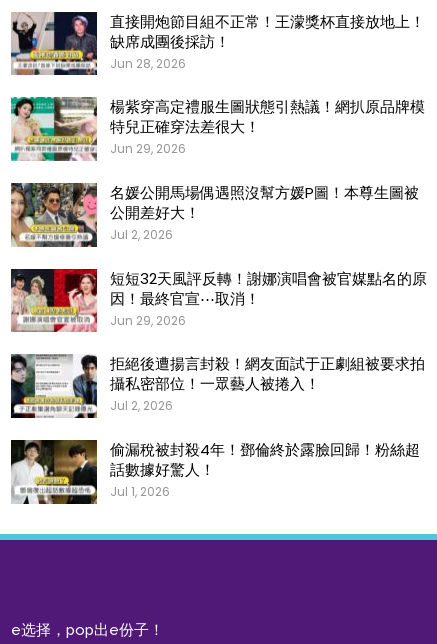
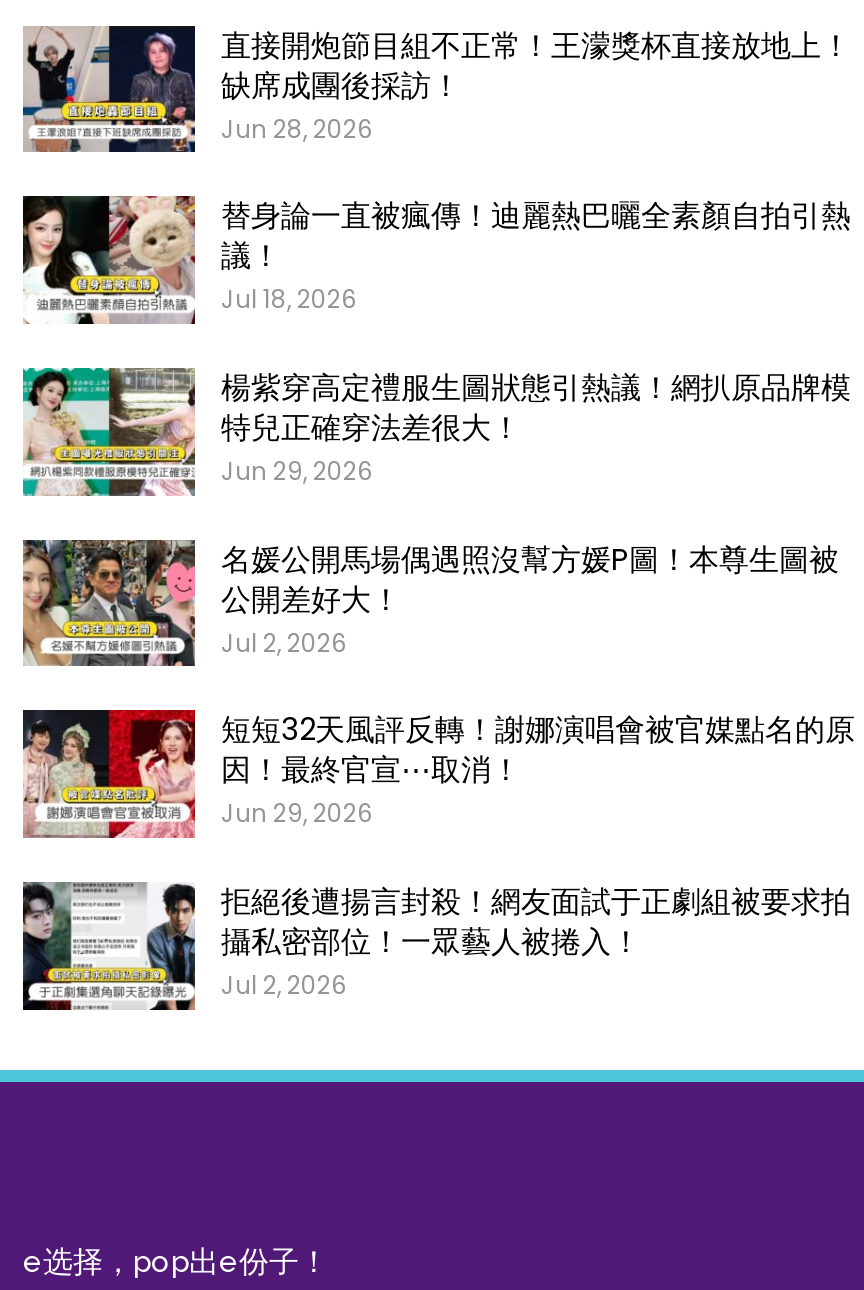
+ [image]
+ 替身論一直被瘋傳！迪麗熱巴曬全素顏自拍引熱
+ 議！
+ Jul 18, 2026

moved down: [image] | 楊紫穿高定禮服生圖狀態引熱議！網扒原品牌模 | 特兒正確穿法差很大！ | ... | 攝私密部位！一眾藝人被捲入！ | Jul 2, 2026

- [image]
- 偷漏稅被封殺4年！鄧倫終於露臉回歸！粉絲超
- 話數據好驚人！
- Jul 1, 2026
